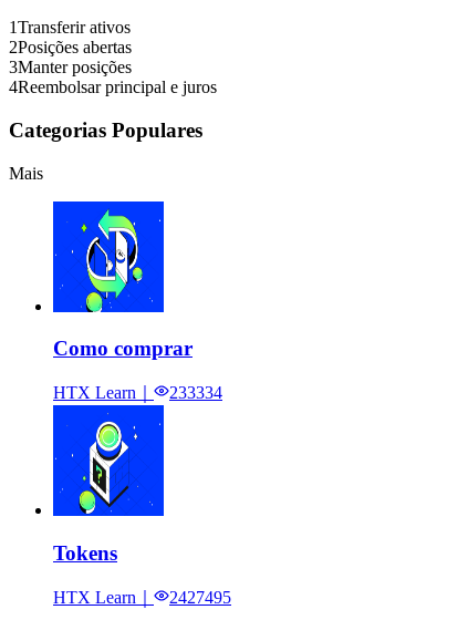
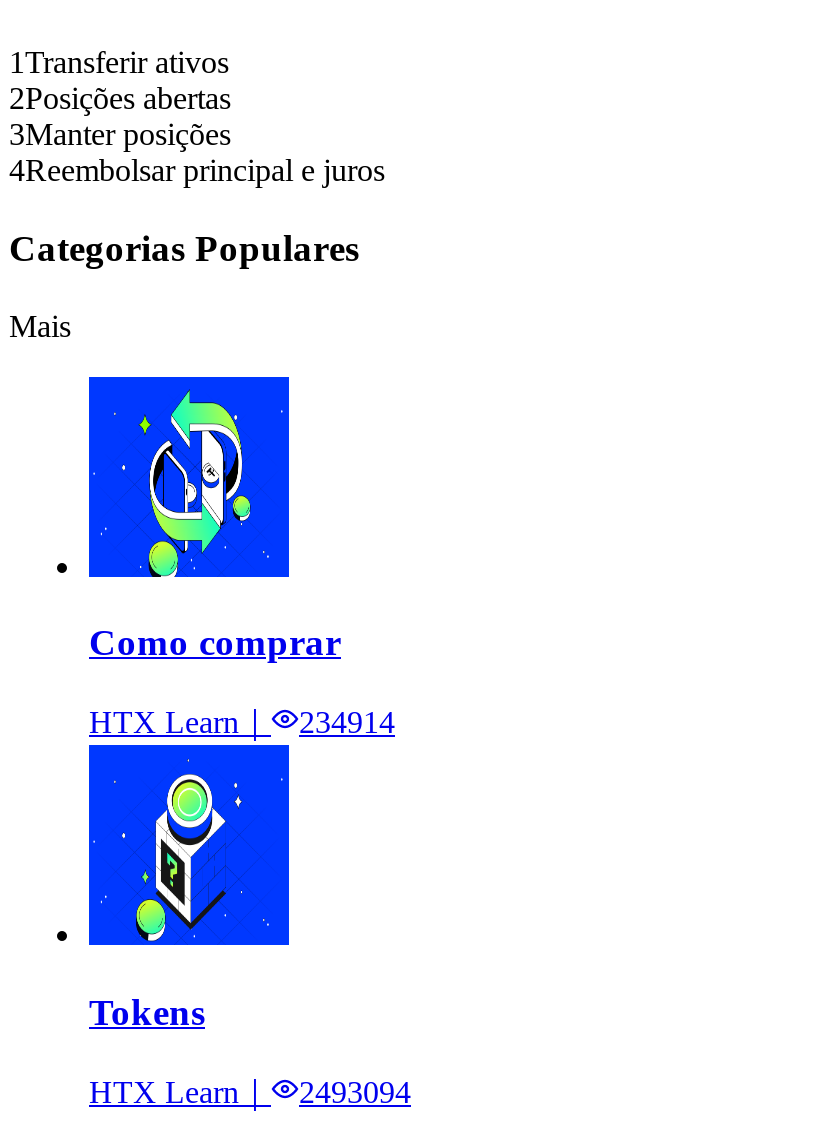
- HTX Learn｜ 233334
+ HTX Learn｜ 234914

- HTX Learn｜ 2427495
+ HTX Learn｜ 2493094
